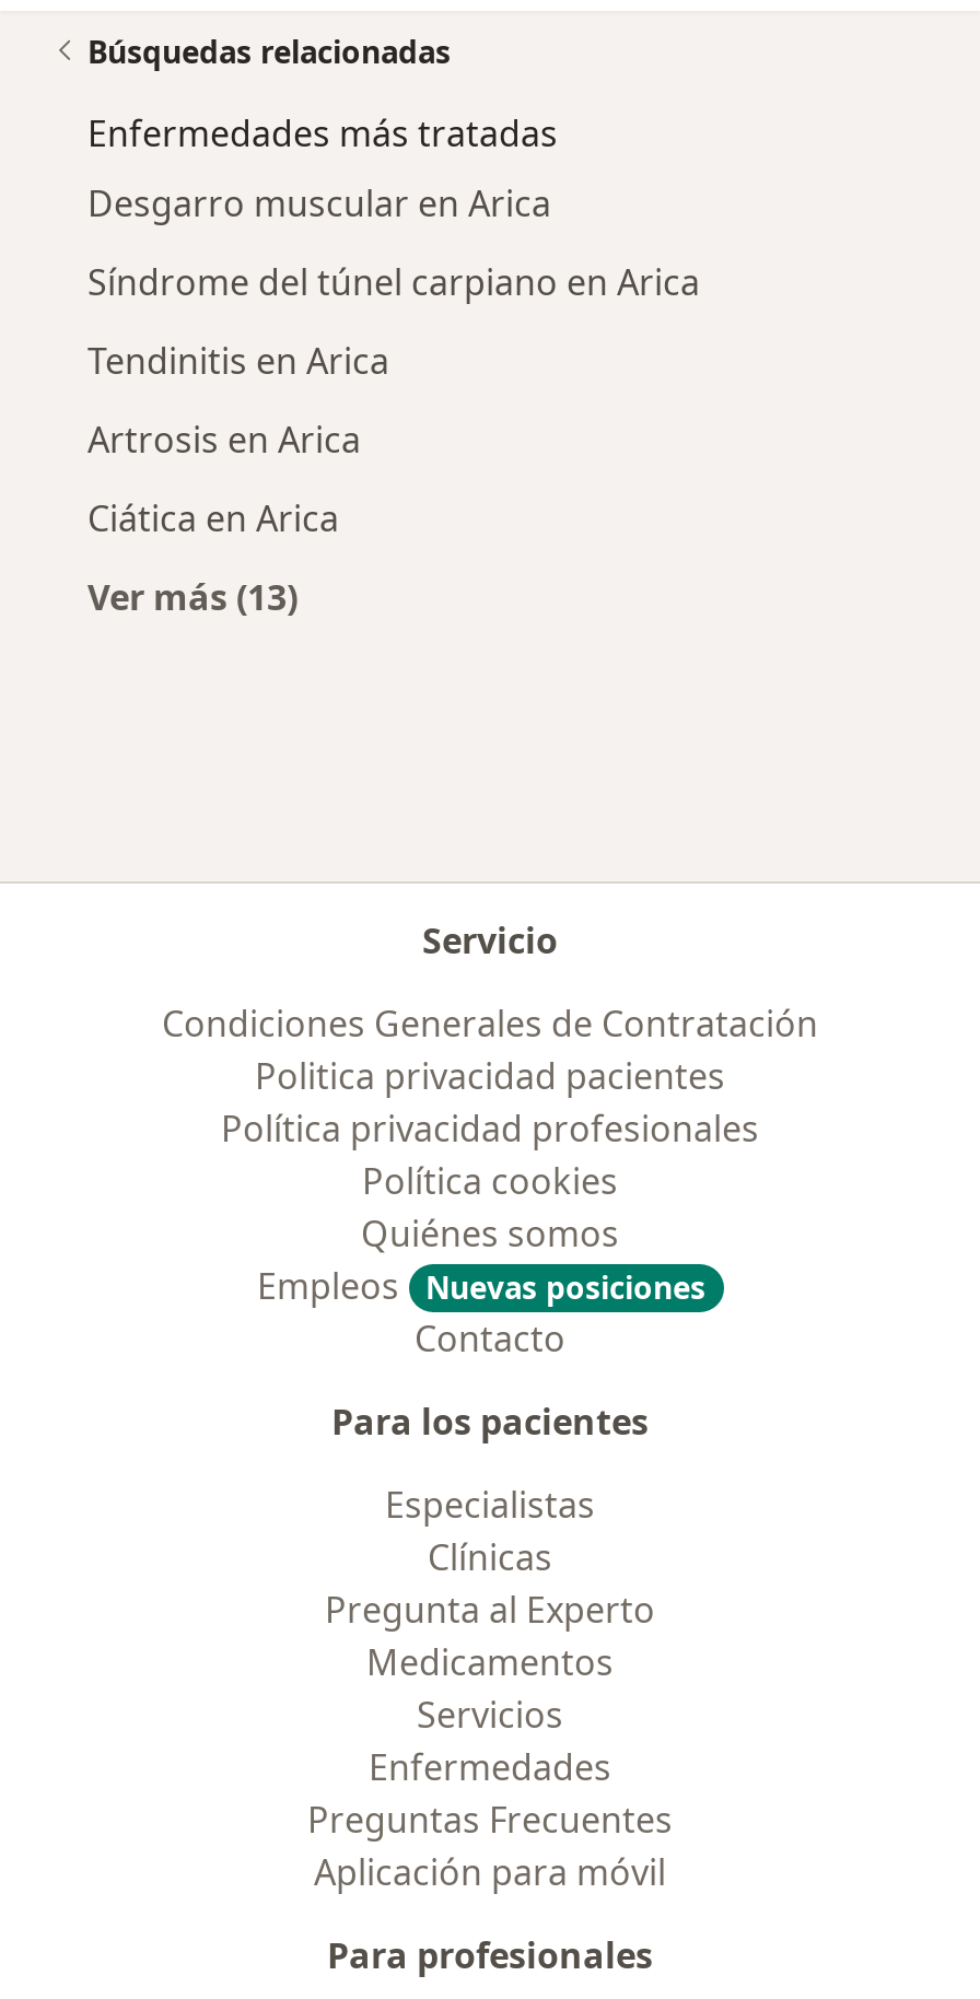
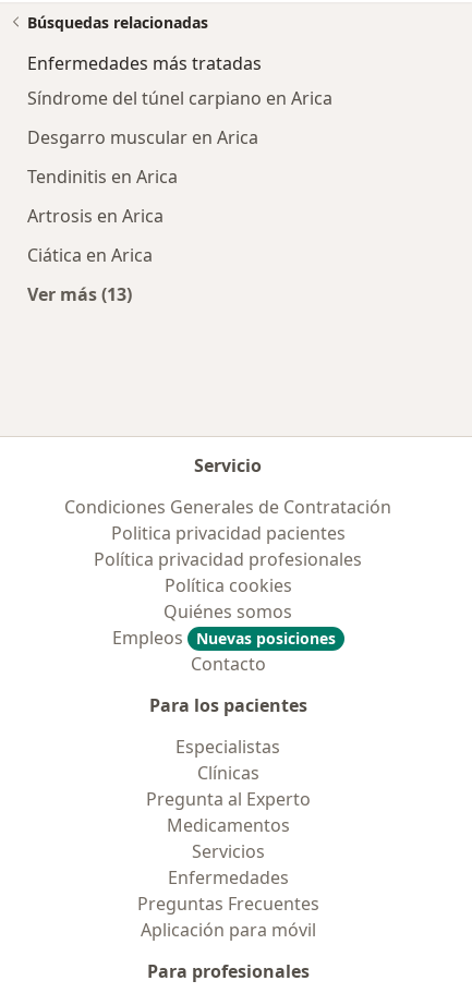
moved down: Desgarro muscular en Arica

moved up: Síndrome del túnel carpiano en Arica
